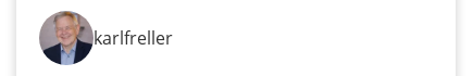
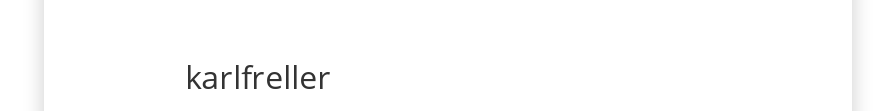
- [image]
